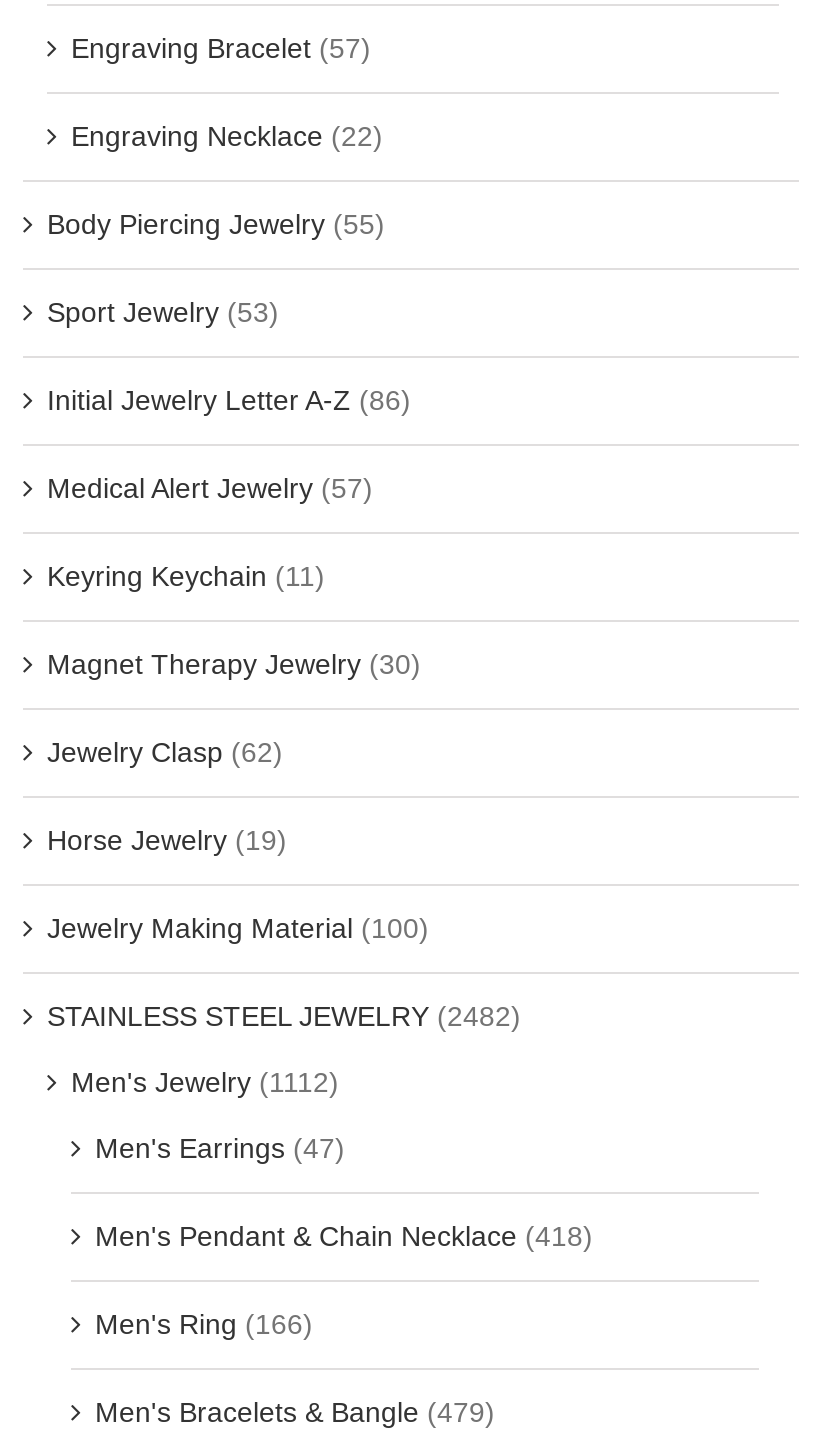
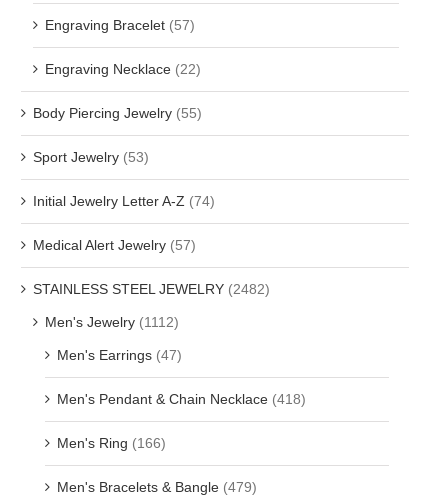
- Initial Jewelry Letter A-Z (86)
+ Initial Jewelry Letter A-Z (74)

- Keyring Keychain (11)
- Magnet Therapy Jewelry (30)
- Jewelry Clasp (62)
- Horse Jewelry (19)
- Jewelry Making Material (100)
